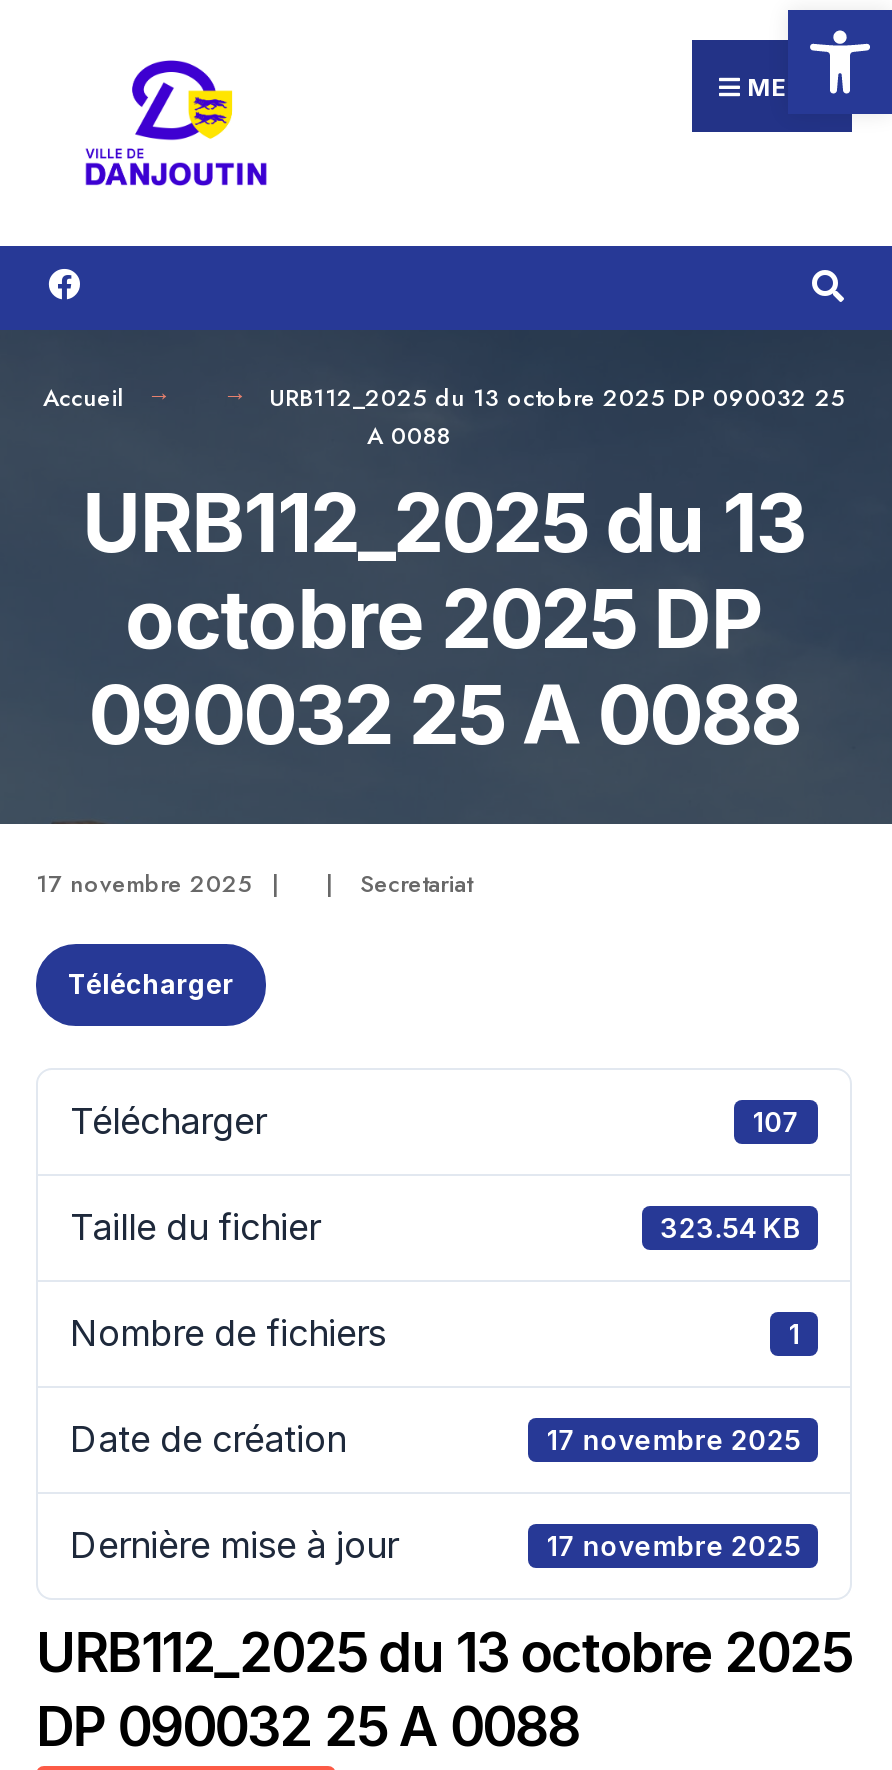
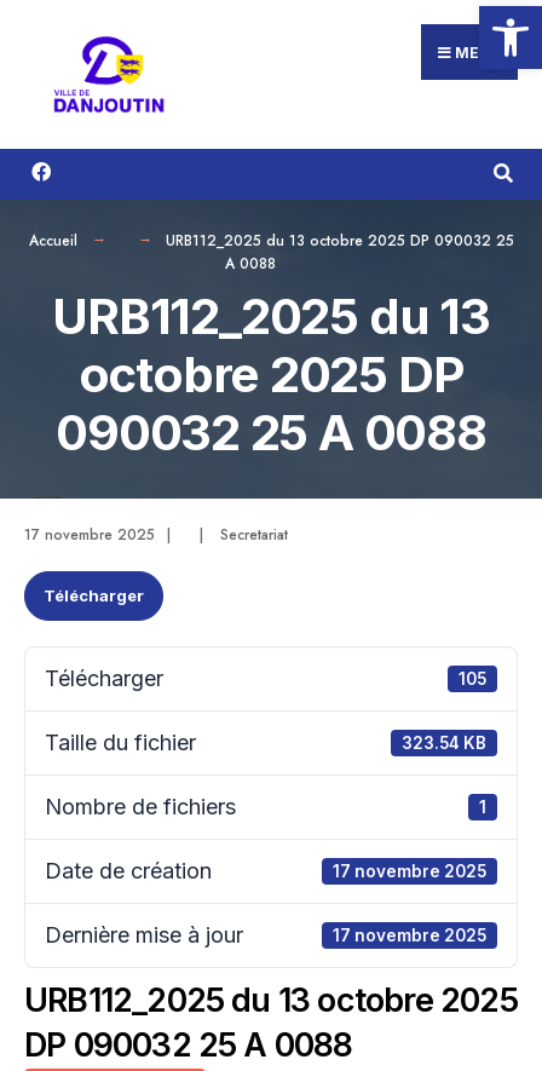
- 107
+ 105
